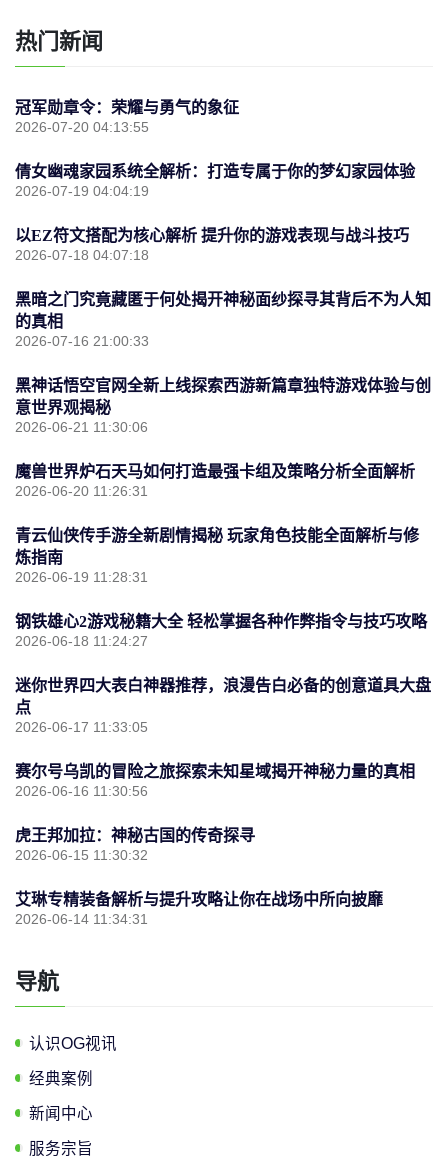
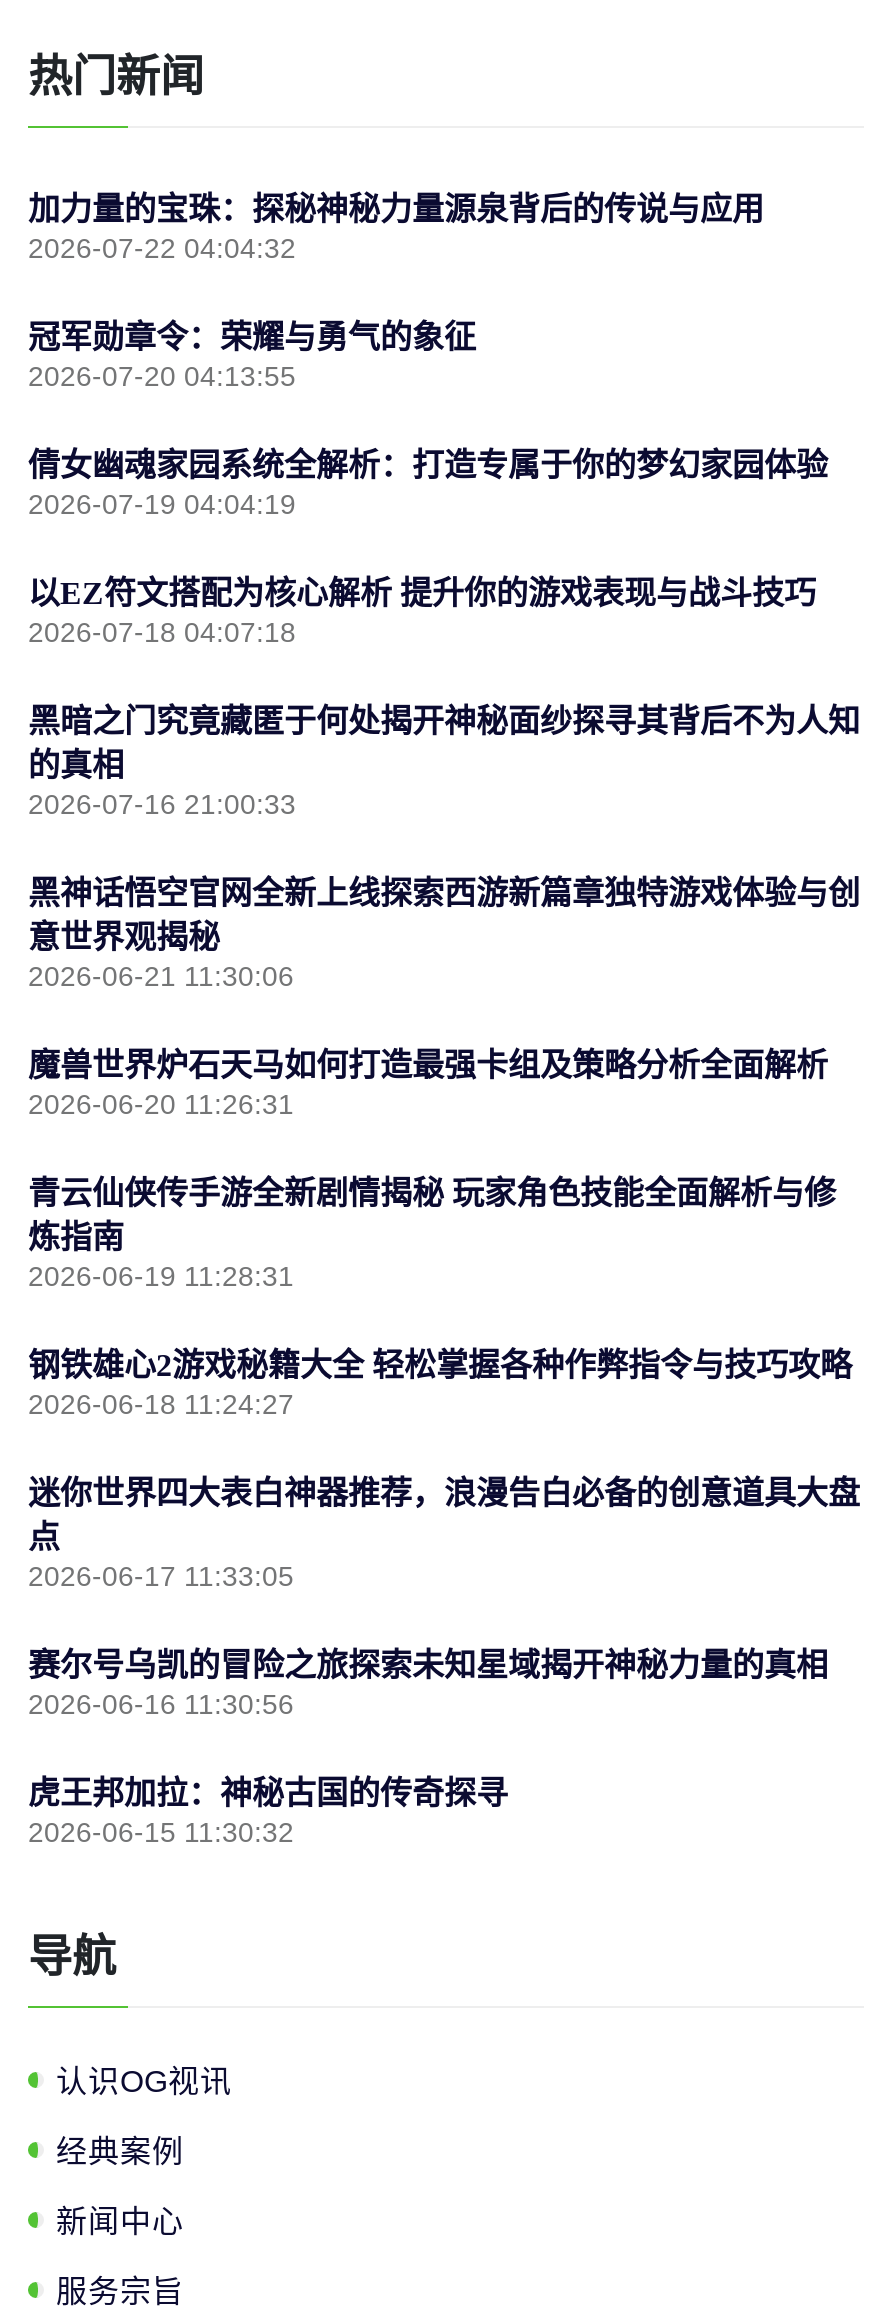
+ 加力量的宝珠：探秘神秘力量源泉背后的传说与应用
+ 2026-07-22 04:04:32

moved down: 冠军勋章令：荣耀与勇气的象征 | 2026-07-20 04:13:55 | 倩女幽魂家园系统全解析：打造专属于你的梦幻家园体验 | ... | 虎王邦加拉：神秘古国的传奇探寻 | 2026-06-15 11:30:32

- 艾琳专精装备解析与提升攻略让你在战场中所向披靡
- 2026-06-14 11:34:31
